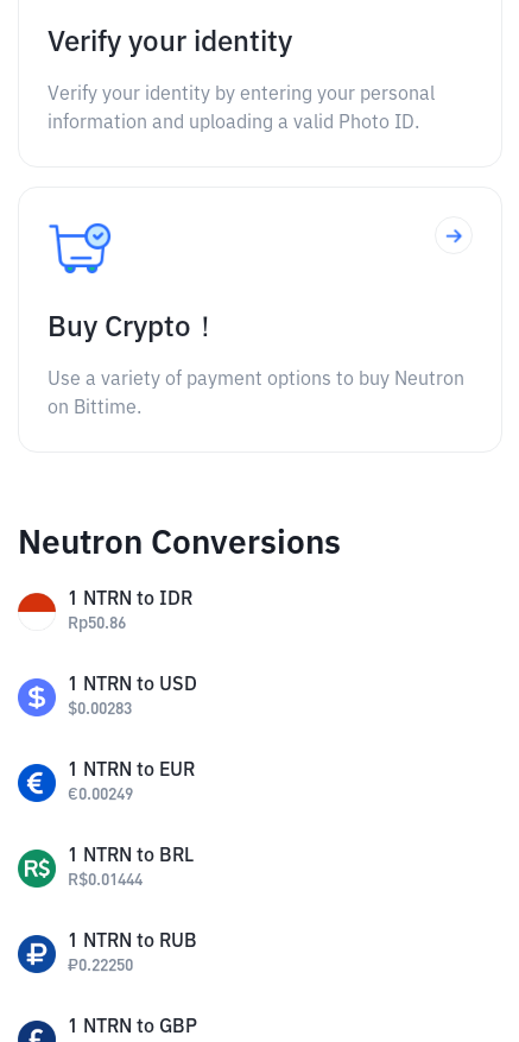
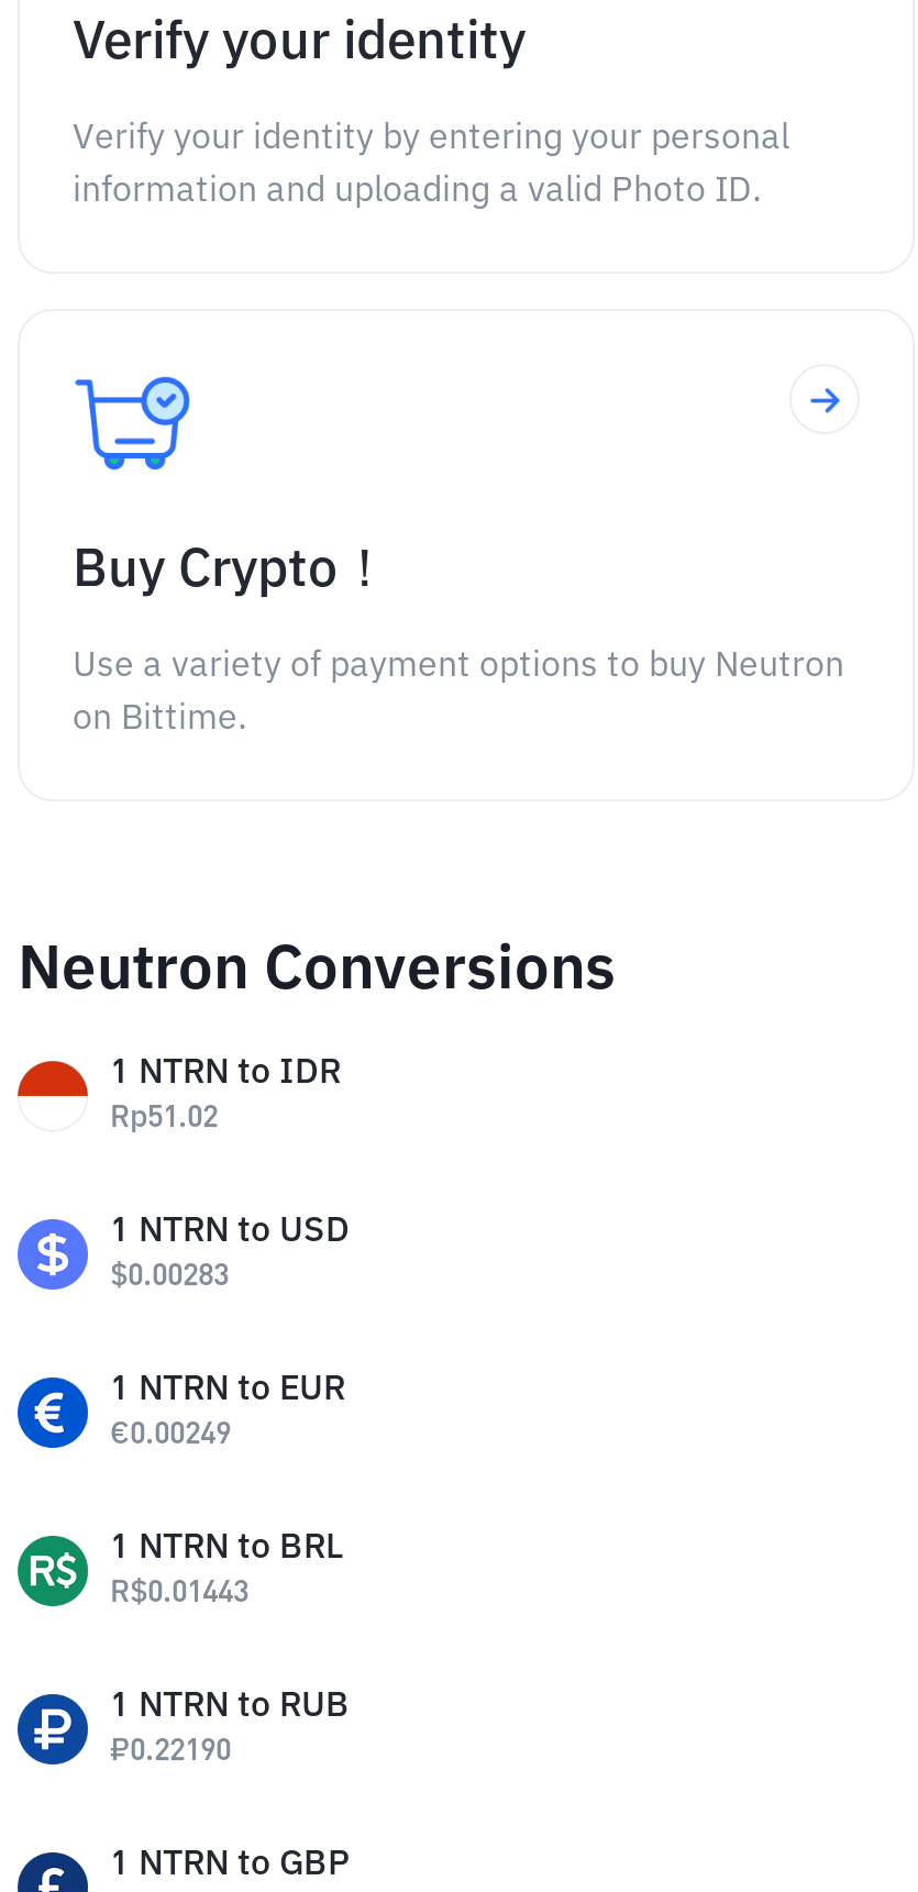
- Rp50.86
+ Rp51.02

- R$0.01444
+ R$0.01443

- ₽0.22250
+ ₽0.22190
